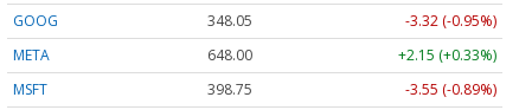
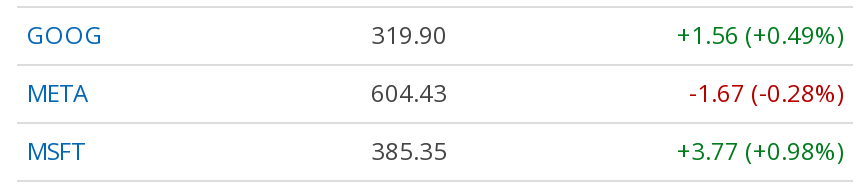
- 348.05
+ 319.90

- -3.32 (-0.95%)
+ +1.56 (+0.49%)

- 648.00
+ 604.43

- +2.15 (+0.33%)
+ -1.67 (-0.28%)

- 398.75
+ 385.35

- -3.55 (-0.89%)
+ +3.77 (+0.98%)
